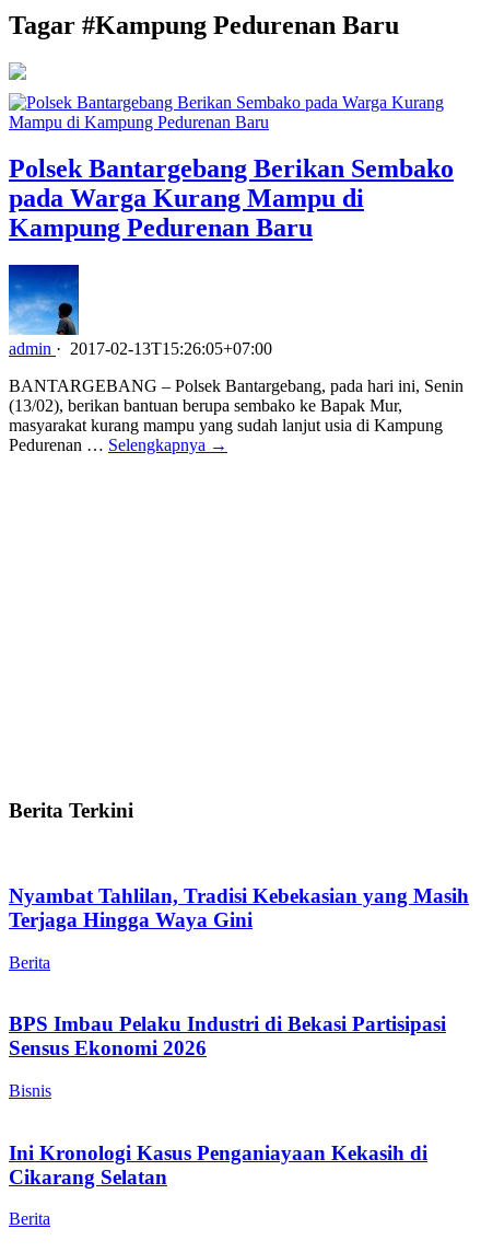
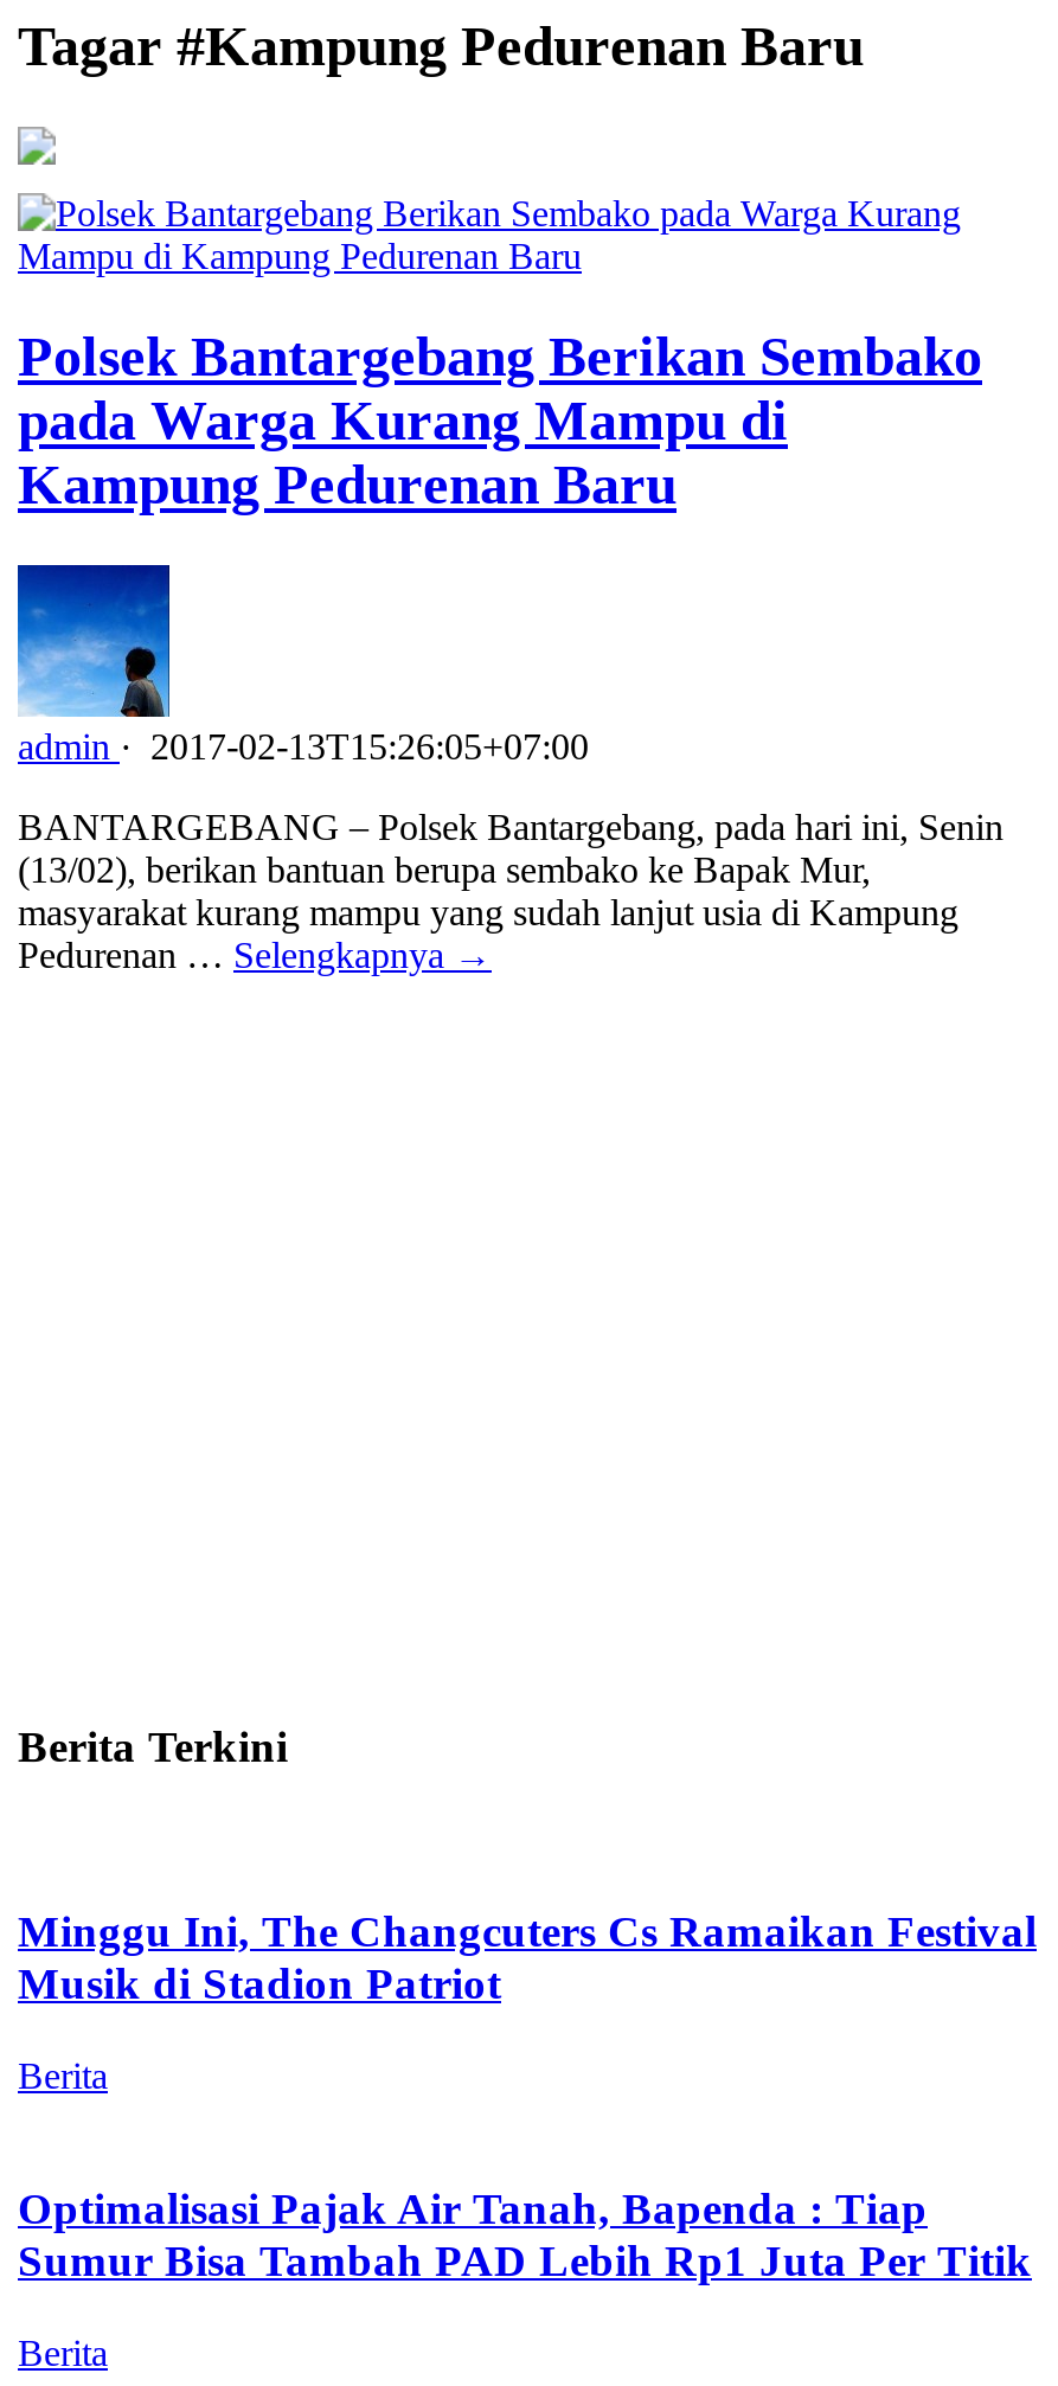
- Nyambat Tahlilan, Tradisi Kebekasian yang Masih
- Terjaga Hingga Waya Gini
+ Minggu Ini, The Changcuters Cs Ramaikan Festival
+ Musik di Stadion Patriot

- BPS Imbau Pelaku Industri di Bekasi Partisipasi
- Sensus Ekonomi 2026
- Bisnis
- Ini Kronologi Kasus Penganiayaan Kekasih di
- Cikarang Selatan
+ Optimalisasi Pajak Air Tanah, Bapenda : Tiap
+ Sumur Bisa Tambah PAD Lebih Rp1 Juta Per Titik
